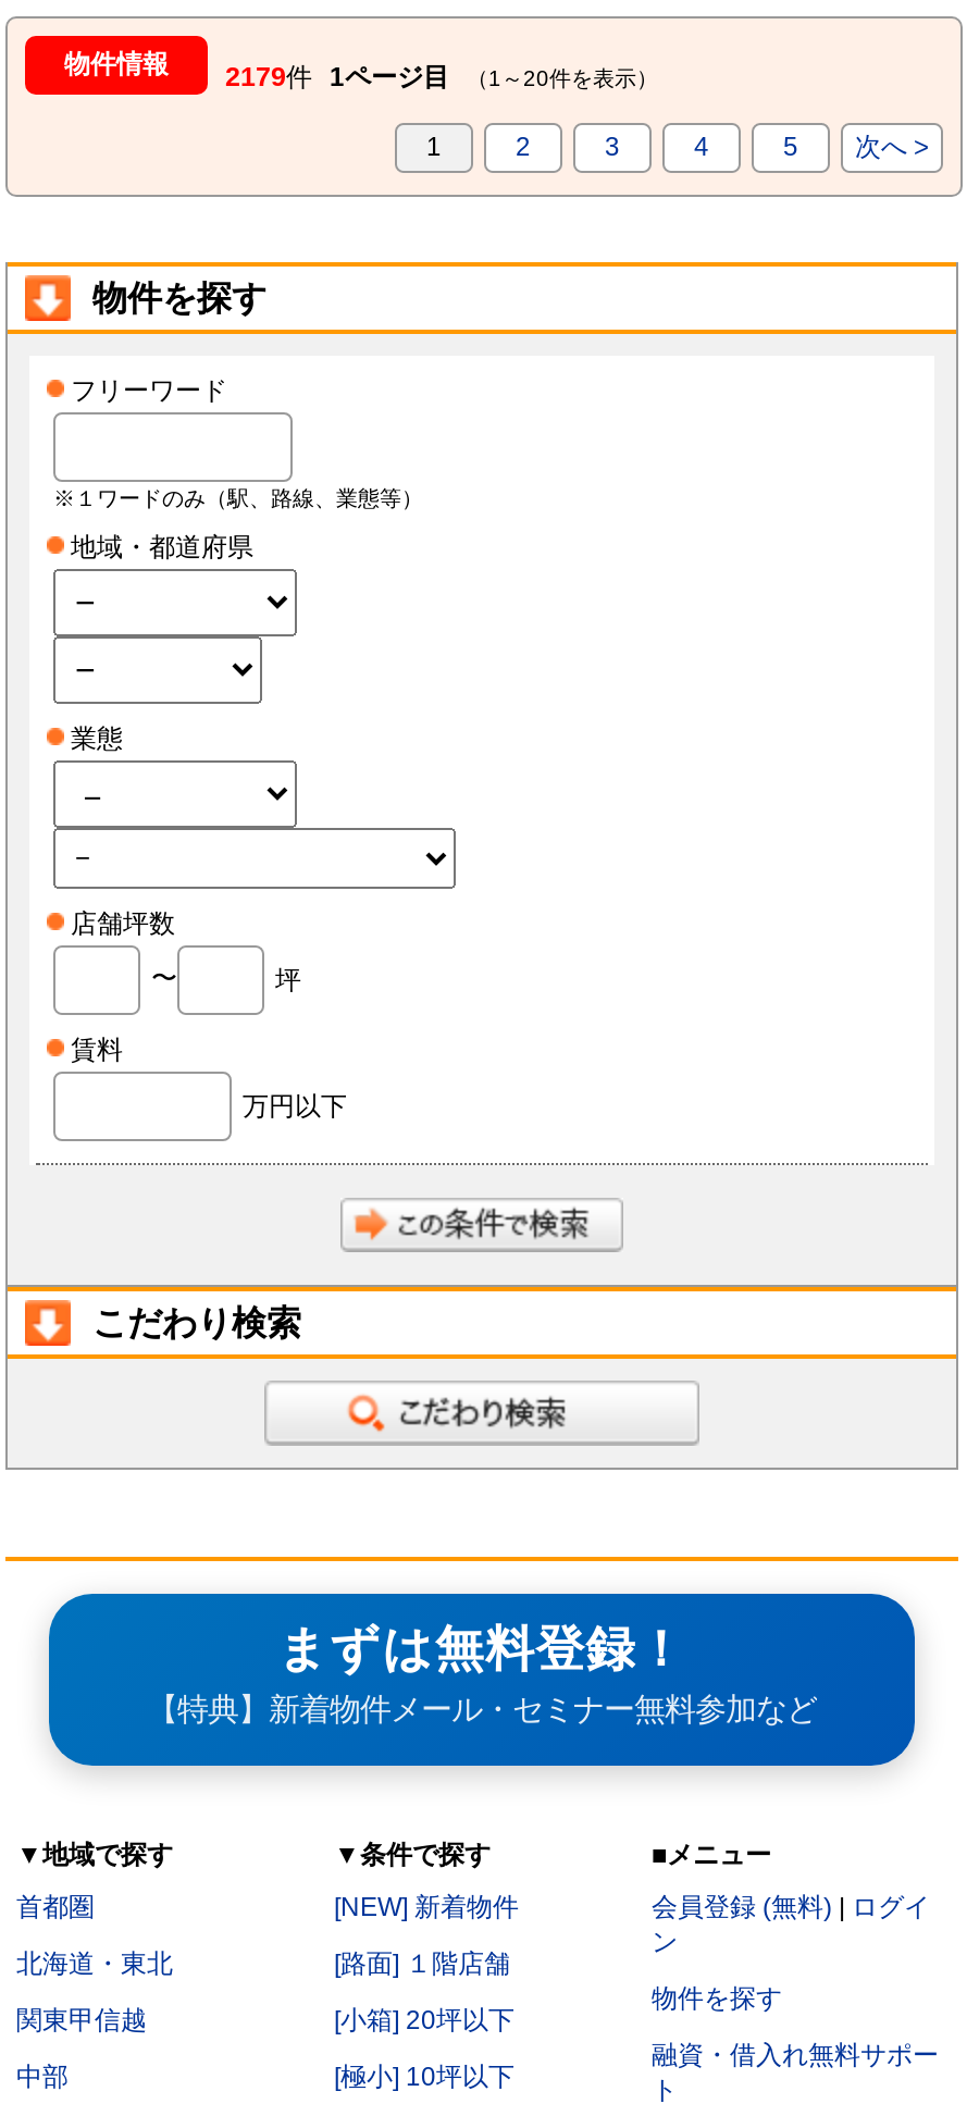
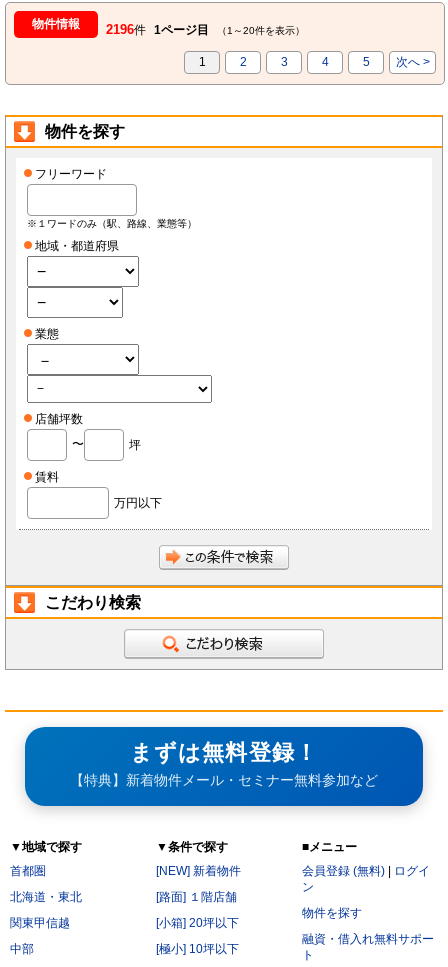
- 物件情報 2179件 1ページ目 （1～20件を表示）
+ 物件情報 2196件 1ページ目 （1～20件を表示）
